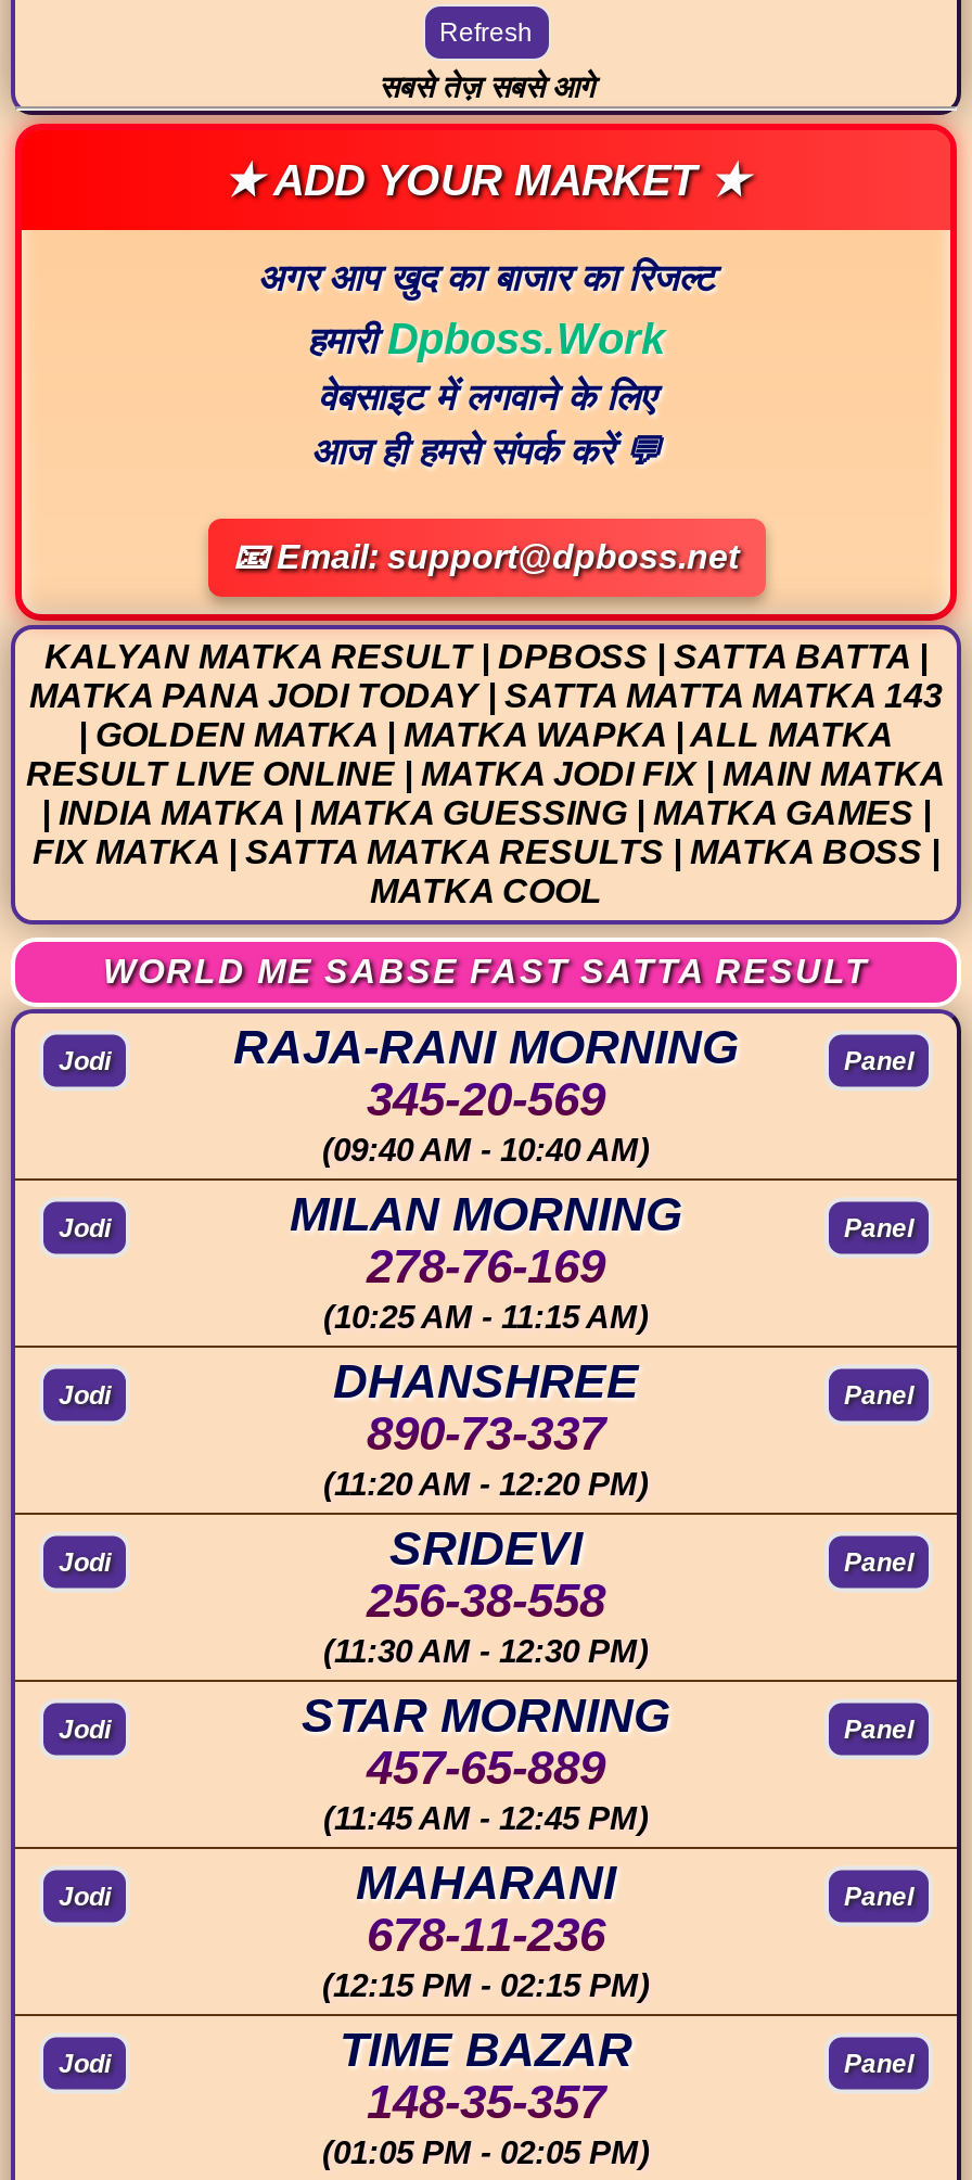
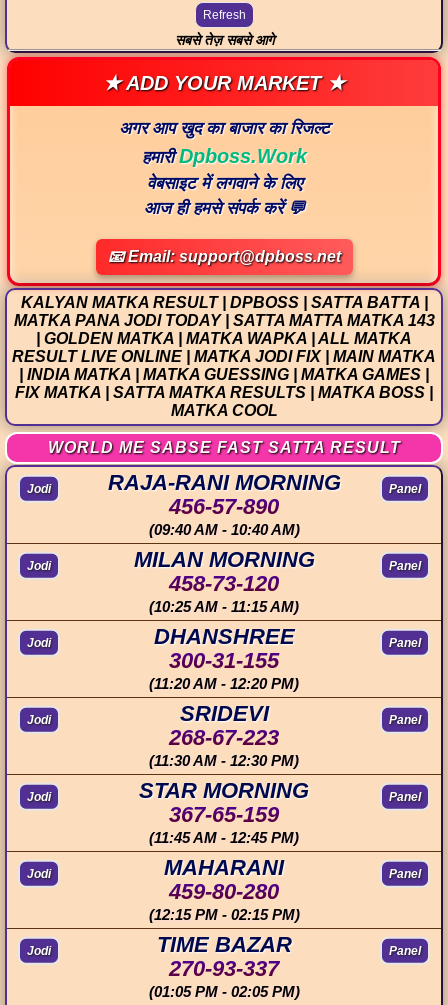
- 345-20-569
+ 456-57-890

- 278-76-169
+ 458-73-120

- 890-73-337
+ 300-31-155

- 256-38-558
+ 268-67-223

- 457-65-889
+ 367-65-159

- 678-11-236
+ 459-80-280

- 148-35-357
+ 270-93-337
